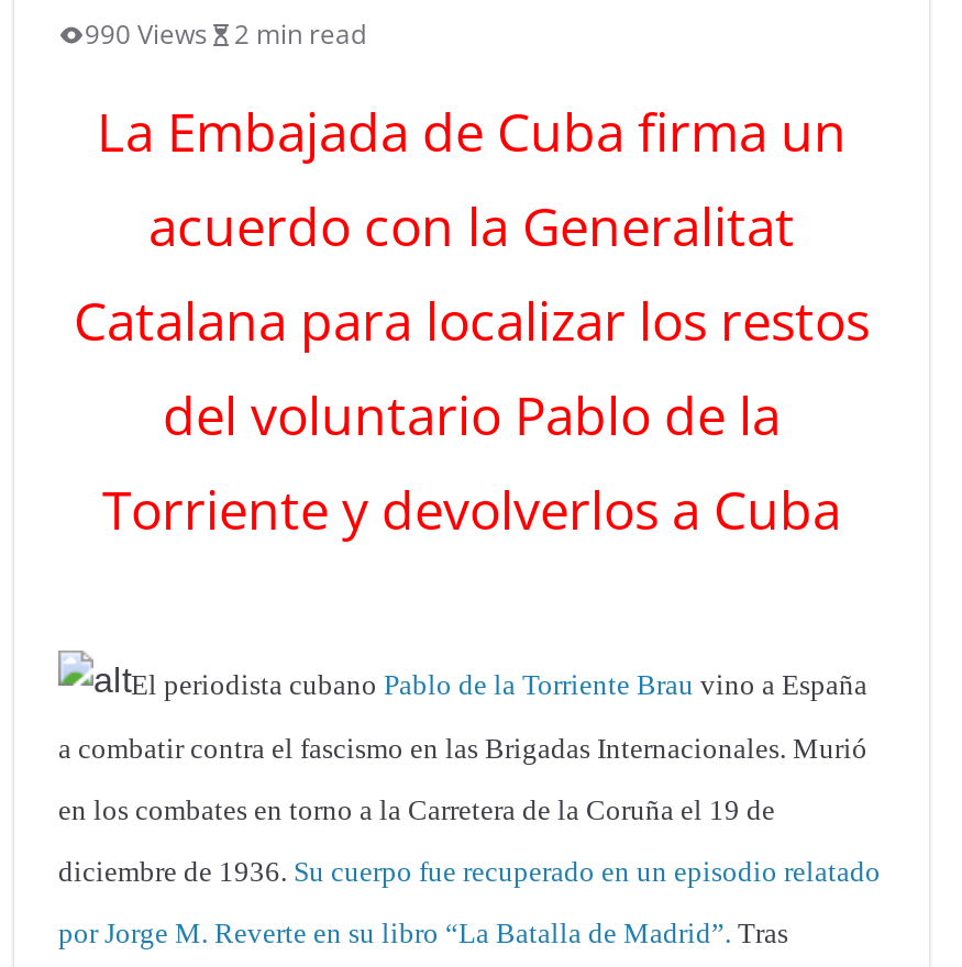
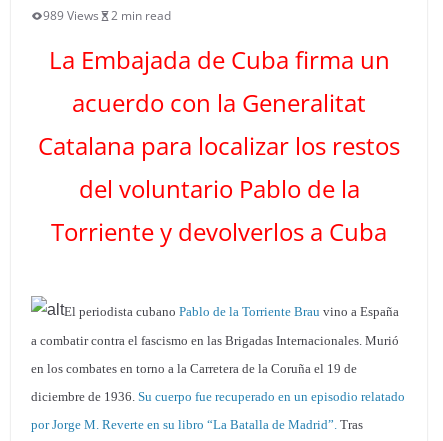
- 990 Views 2 min read
+ 989 Views 2 min read
